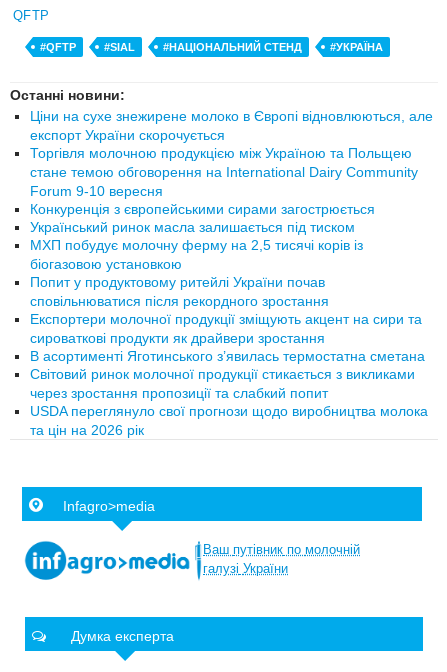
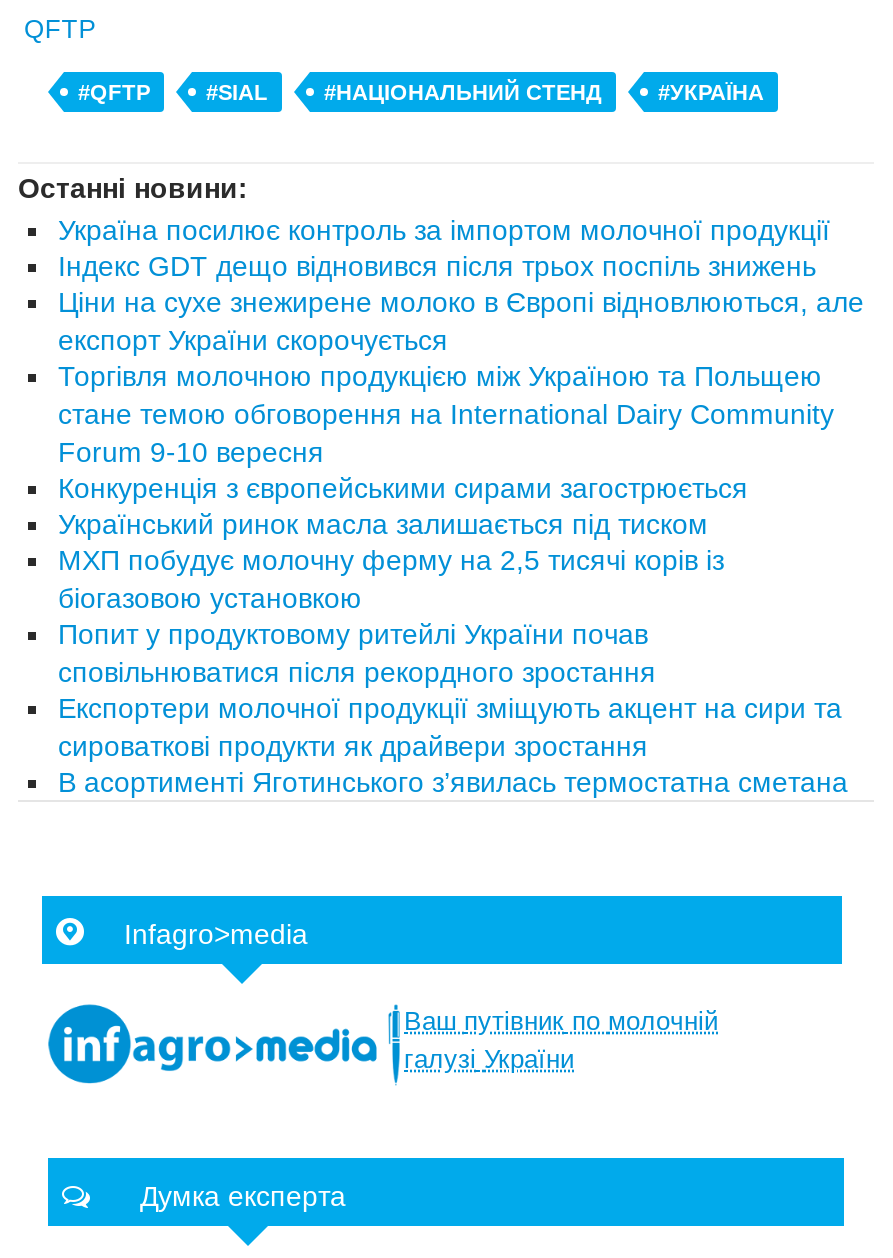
+ Україна посилює контроль за імпортом молочної продукції
+ Індекс GDT дещо відновився після трьох поспіль знижень

moved down: Ціни на сухе знежирене молоко в Європі відновлюються, але | експорт України скорочується | Торгівля молочною продукцією між Україною та Польщею | ... | сироваткові продукти як драйвери зростання | В асортименті Яготинського з’явилась термостатна сметана

- Світовий ринок молочної продукції стикається з викликами
- через зростання пропозиції та слабкий попит
- USDA переглянуло свої прогнози щодо виробництва молока
- та цін на 2026 рік
